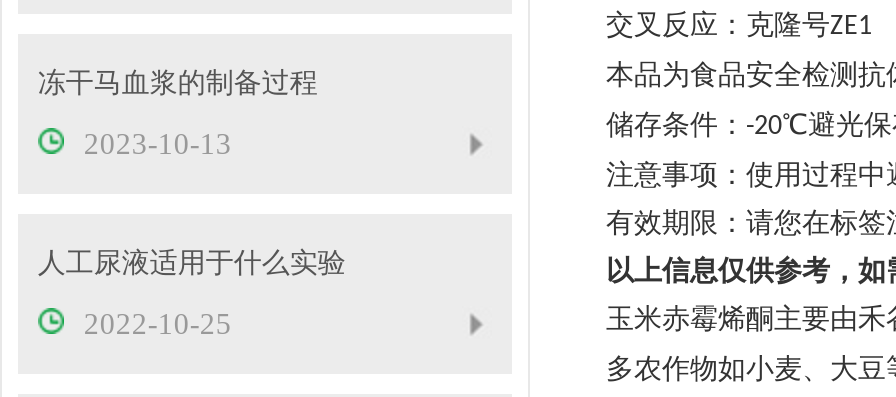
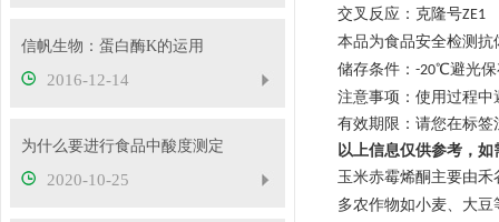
- 冻干马血浆的制备过程
+ 信帆生物：蛋白酶K的运用

- 2023-10-13
+ 2016-12-14

- 人工尿液适用于什么实验
+ 为什么要进行食品中酸度测定

- 2022-10-25
+ 2020-10-25
